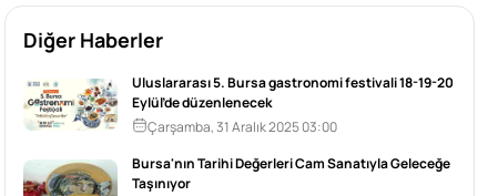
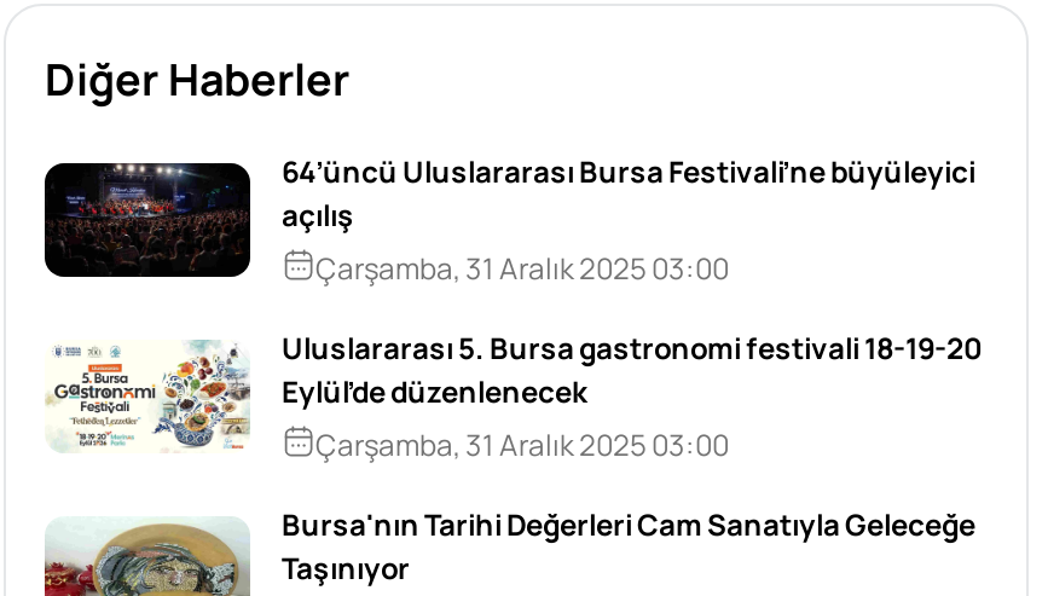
+ [image]
+ 64’üncü Uluslararası Bursa Festivali’ne büyüleyici
+ açılış
+ Çarşamba, 31 Aralık 2025 03:00
